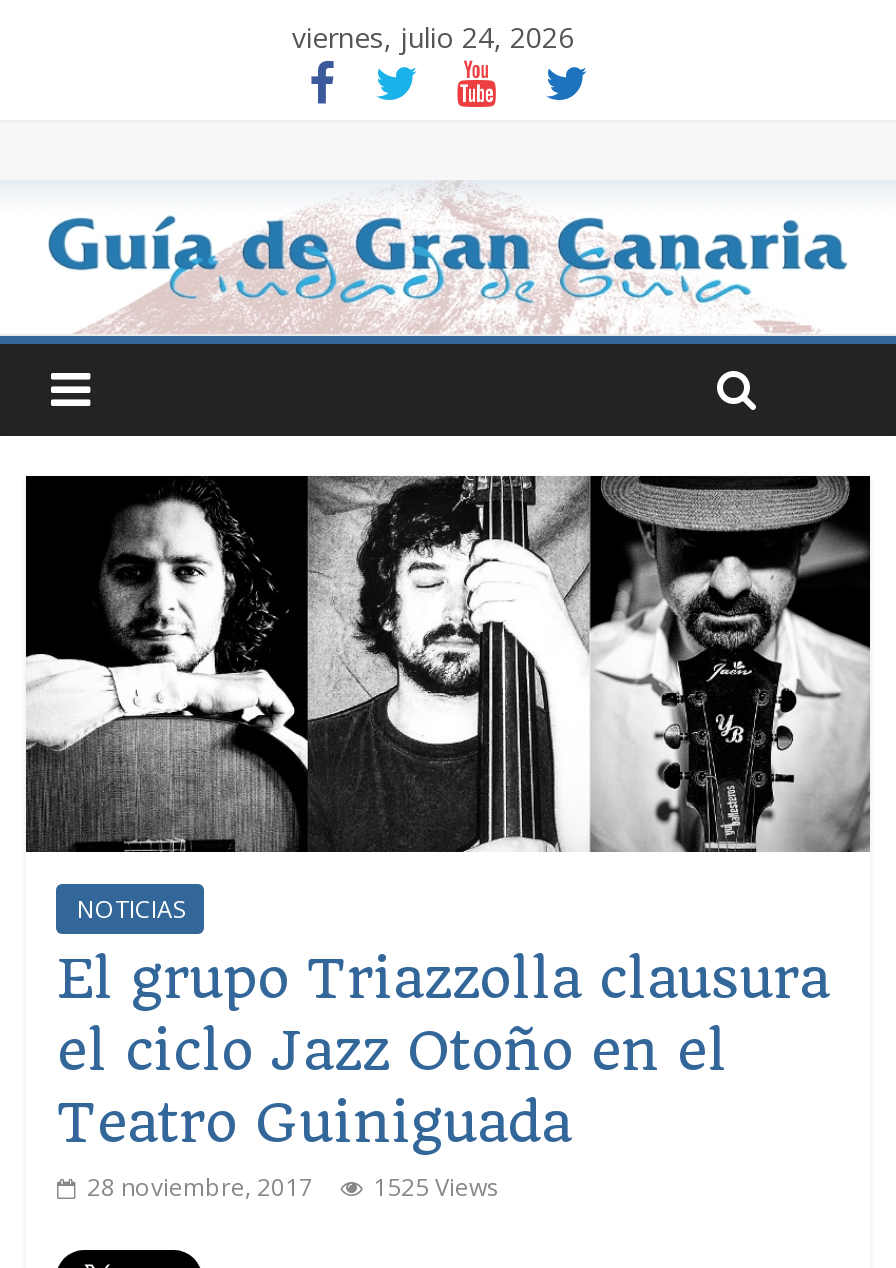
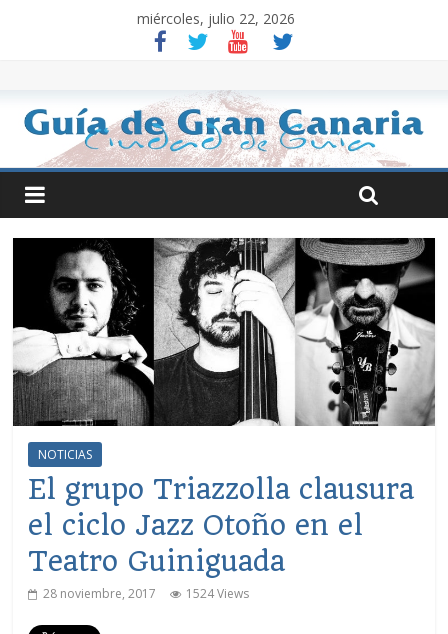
- viernes, julio 24, 2026
+ miércoles, julio 22, 2026

- 28 noviembre, 2017 1525 Views
+ 28 noviembre, 2017 1524 Views
